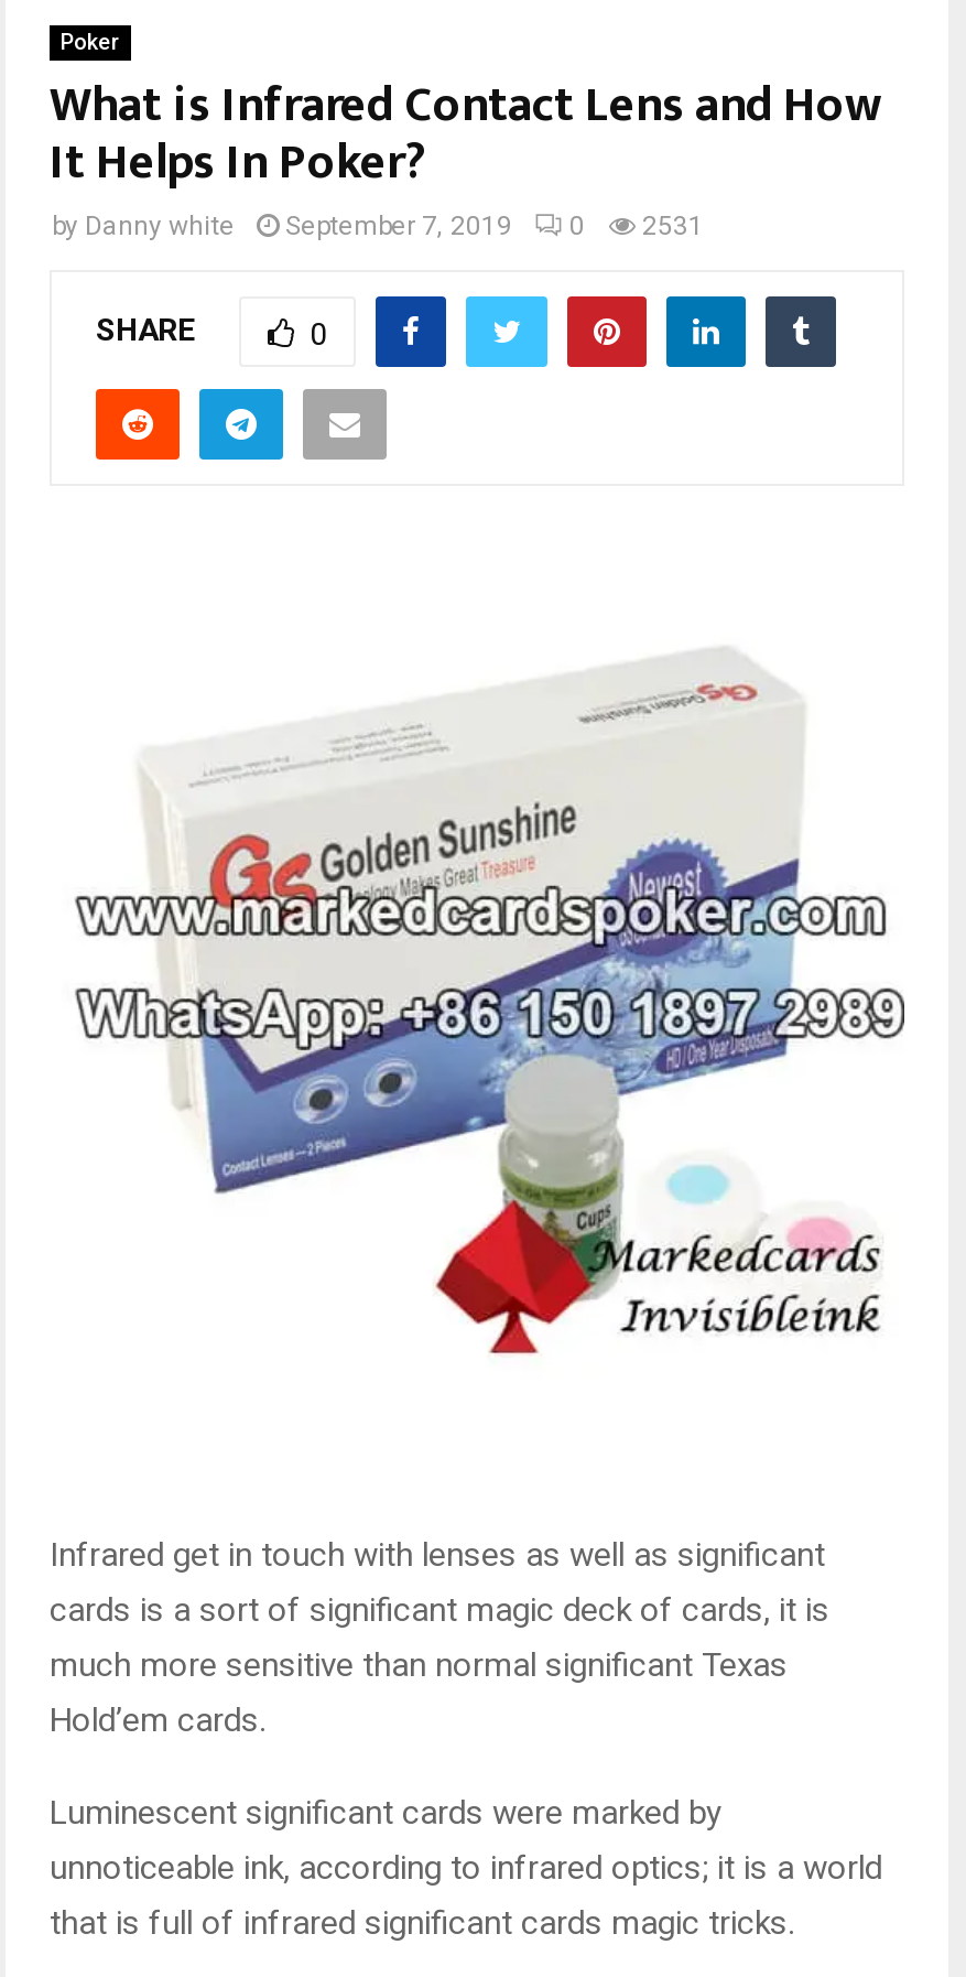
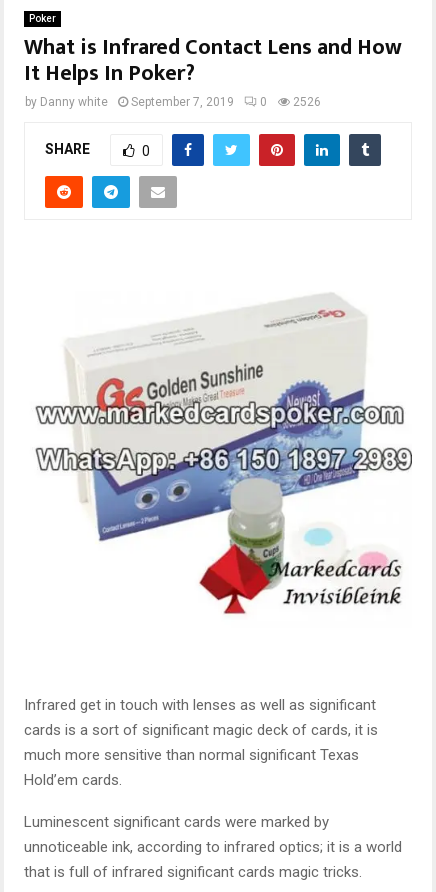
- by Danny white September 7, 2019 0 2531
+ by Danny white September 7, 2019 0 2526
